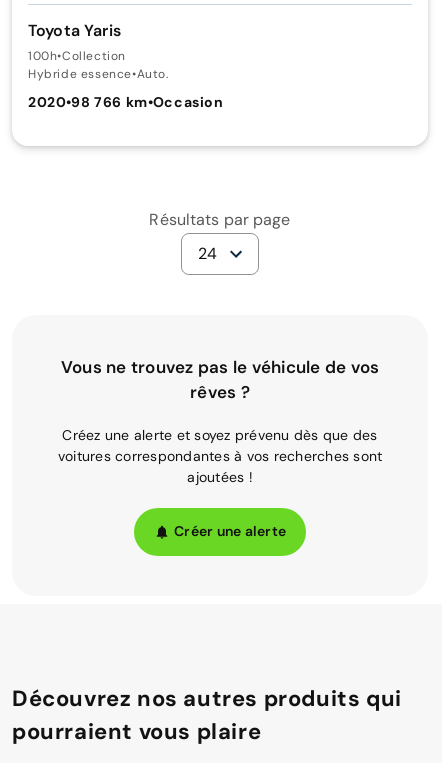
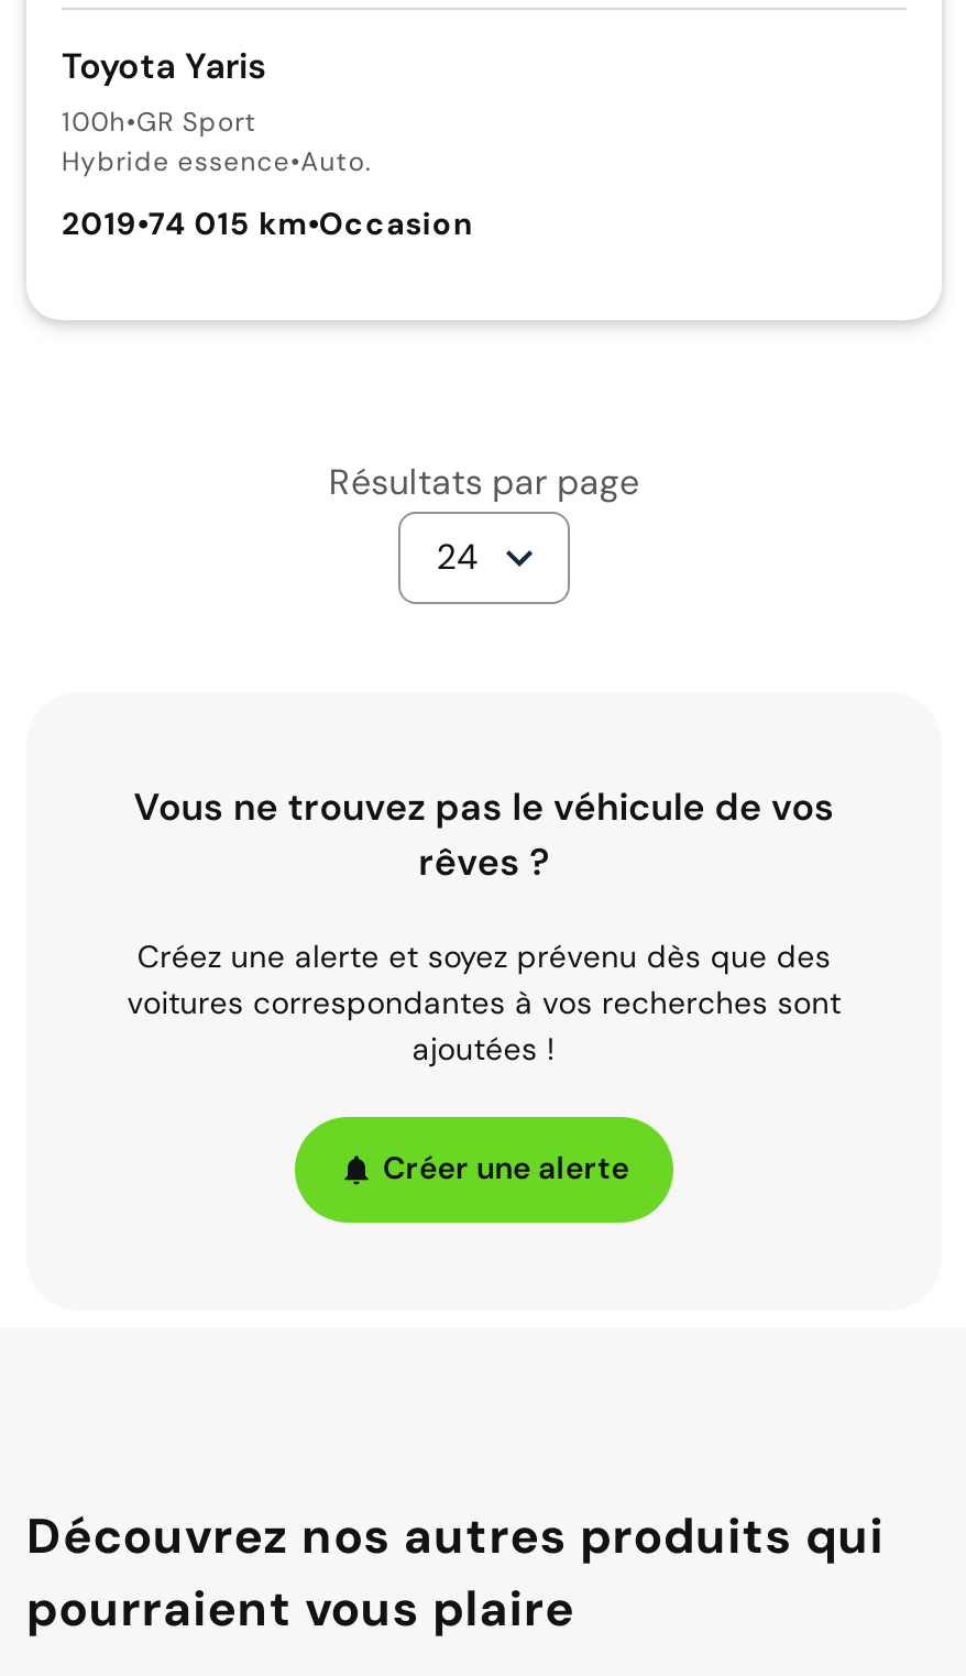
- 100h•Collection
+ 100h•GR Sport

- 2020•98 766 km•Occasion
+ 2019•74 015 km•Occasion
